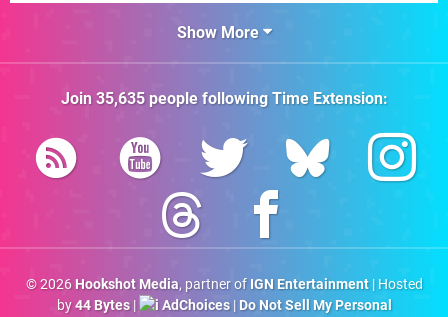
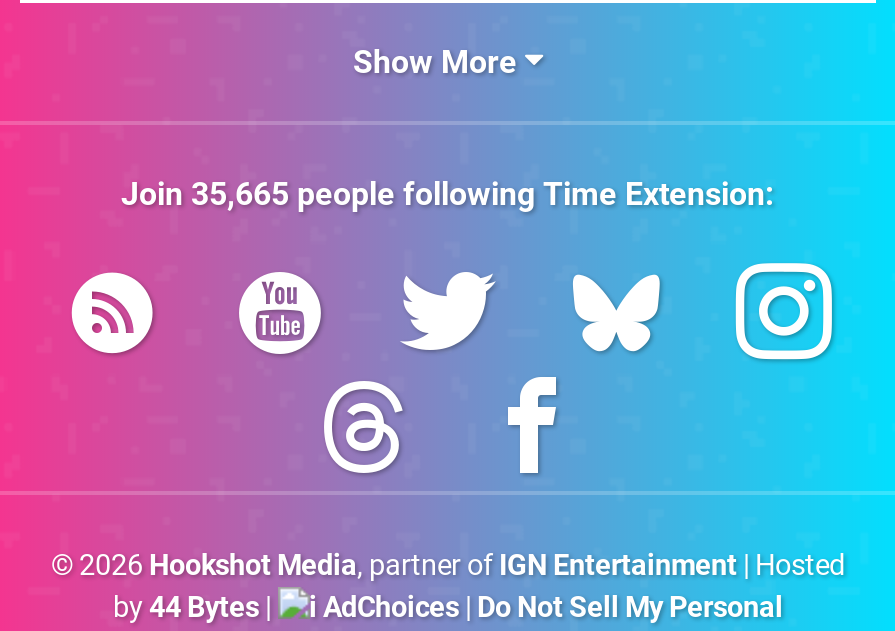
- Join 35,635 people following Time Extension:
+ Join 35,665 people following Time Extension:
